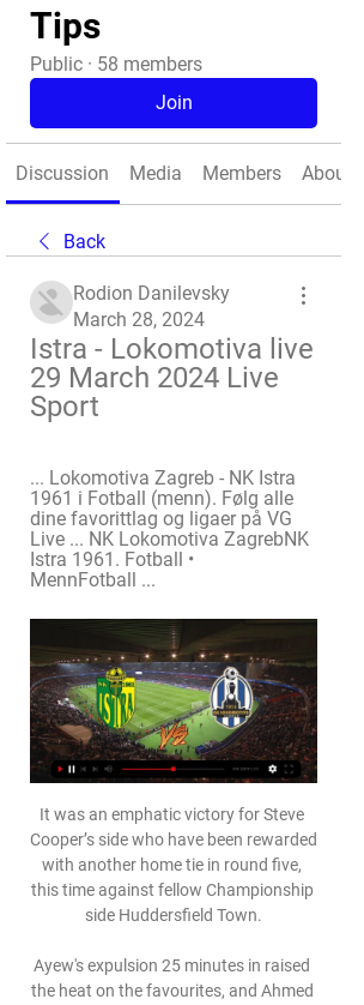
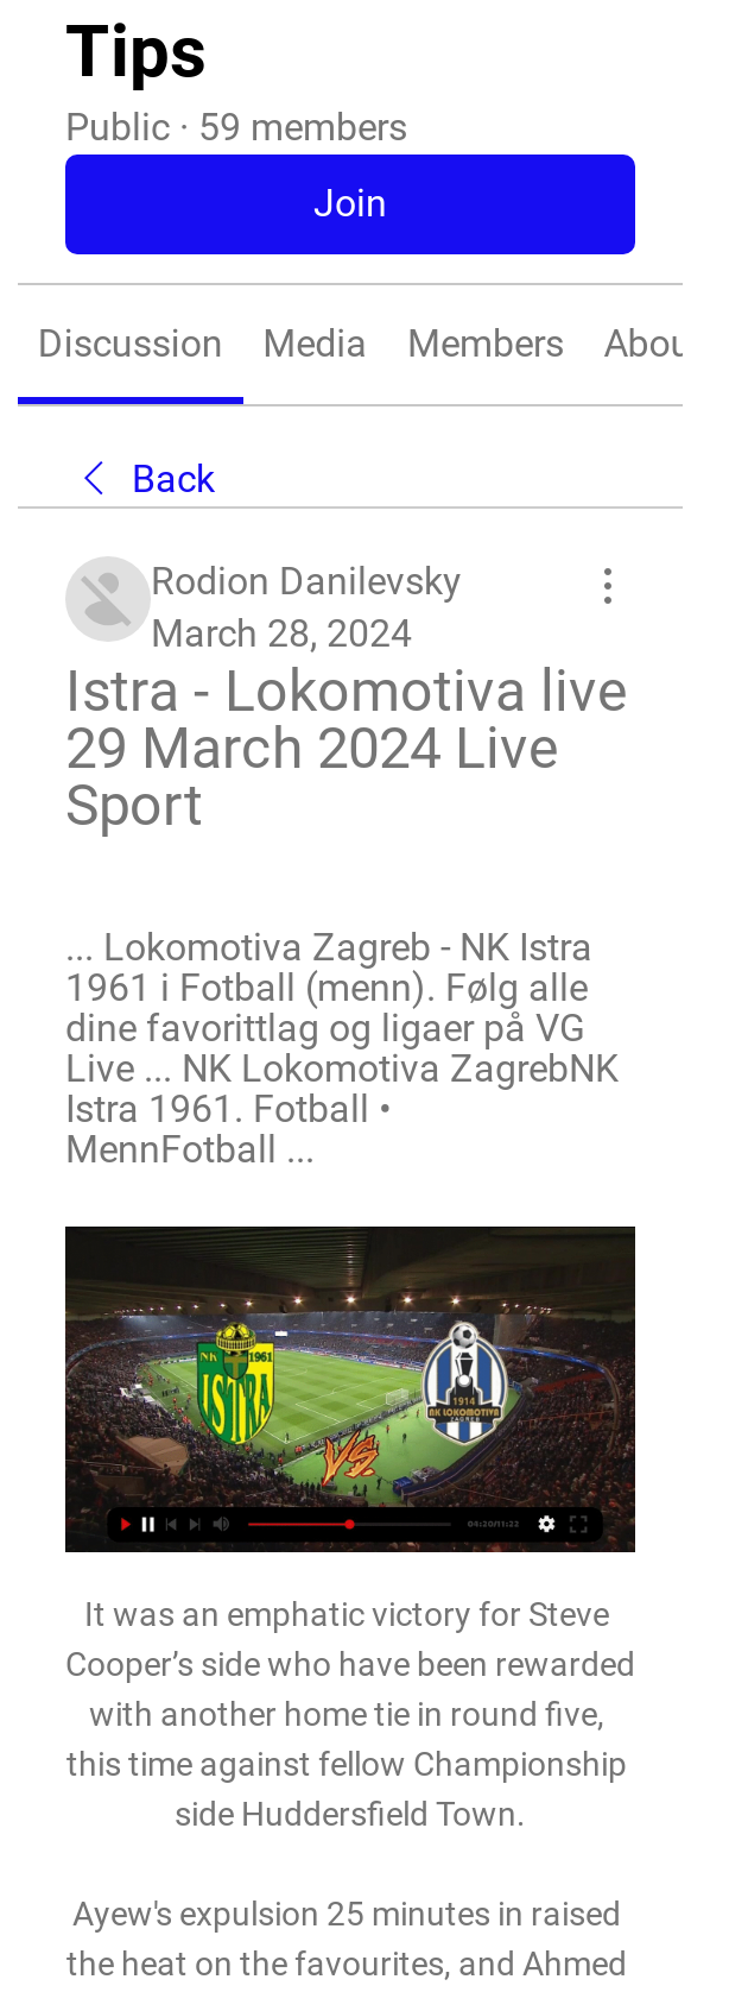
- Public · 58 members
+ Public · 59 members
